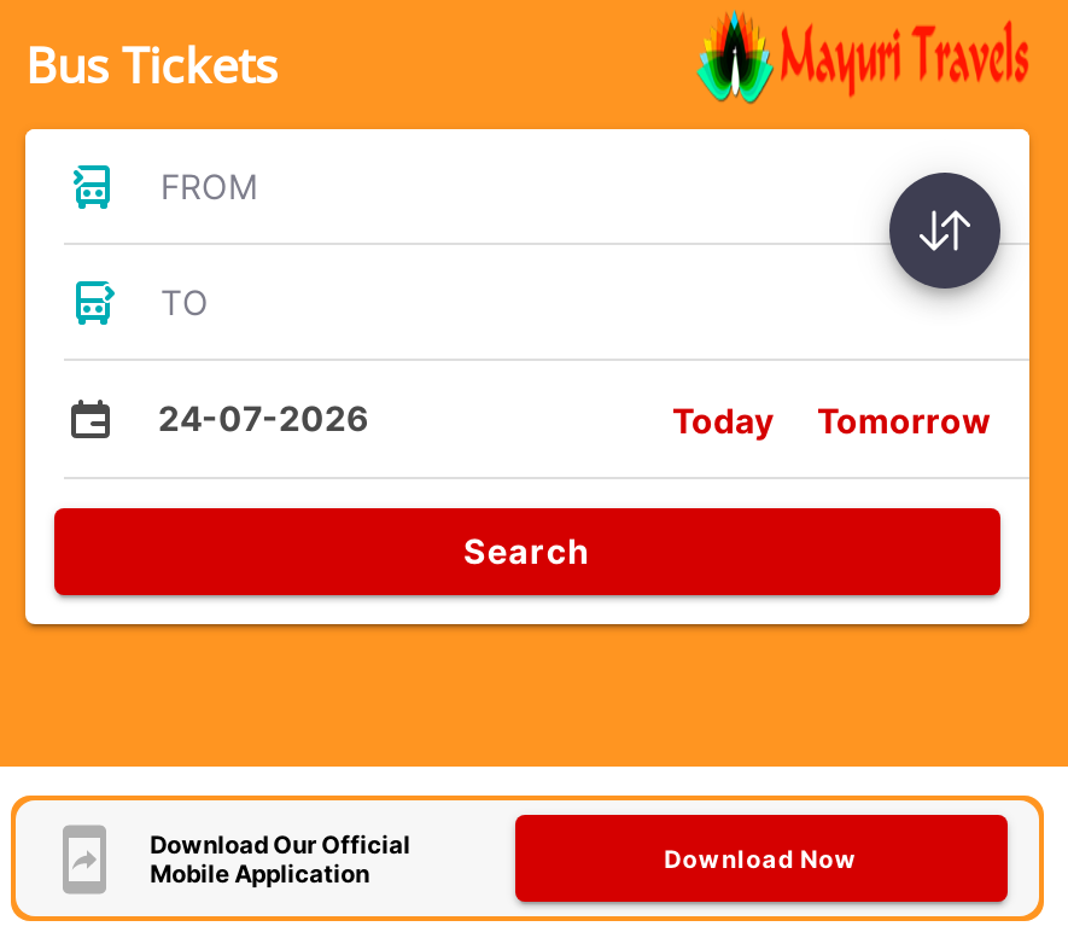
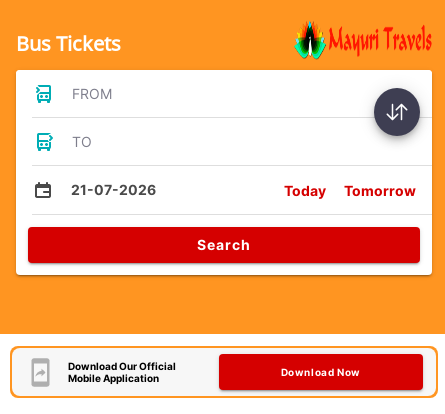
- 24-07-2026
+ 21-07-2026
